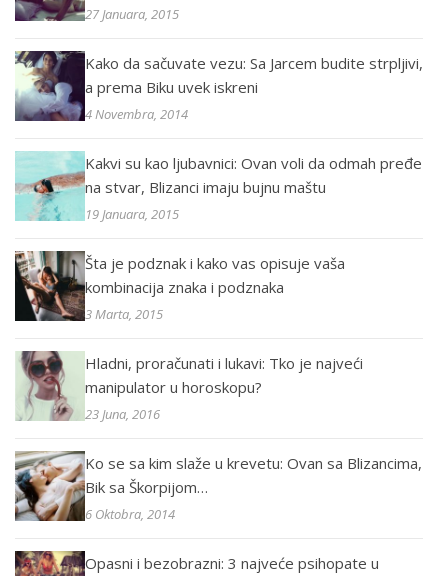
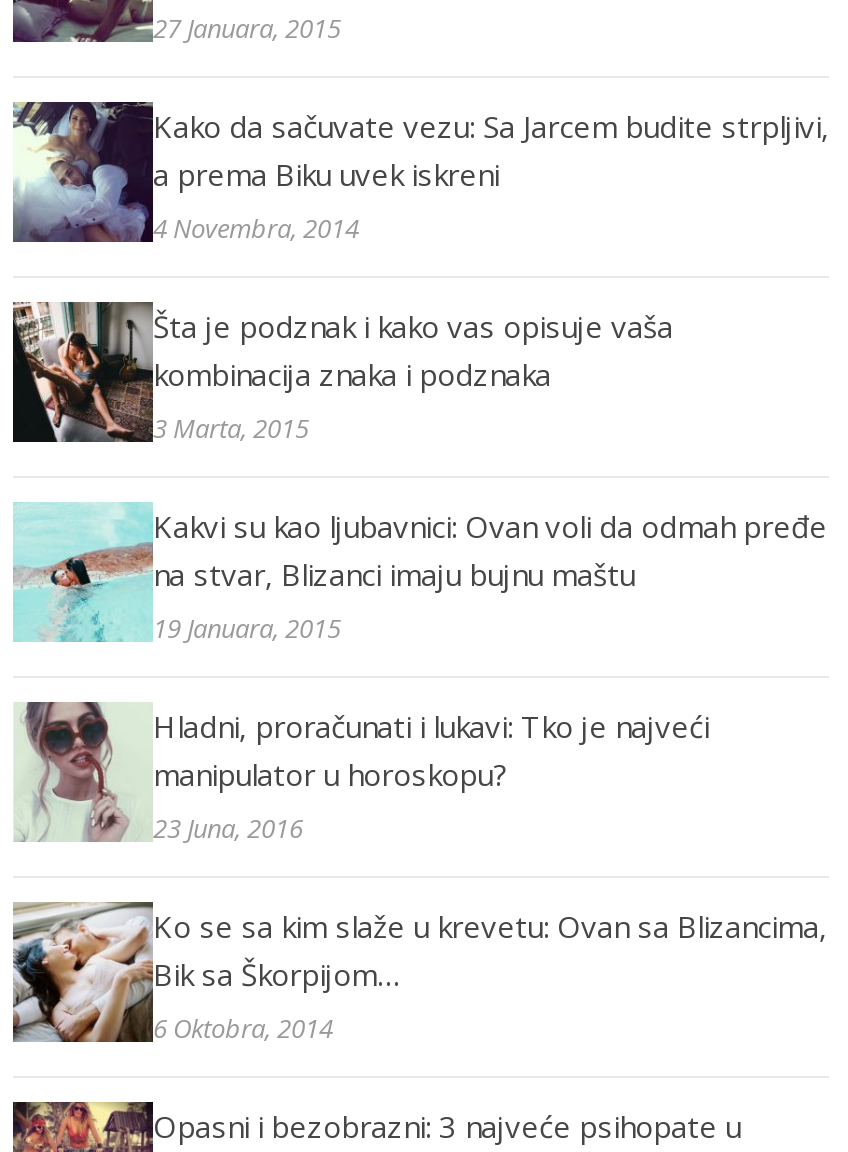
moved down: [image] | Kakvi su kao ljubavnici: Ovan voli da odmah pređe | na stvar, Blizanci imaju bujnu maštu | 19 Januara, 2015

moved up: [image] | Šta je podznak i kako vas opisuje vaša | kombinacija znaka i podznaka | 3 Marta, 2015
